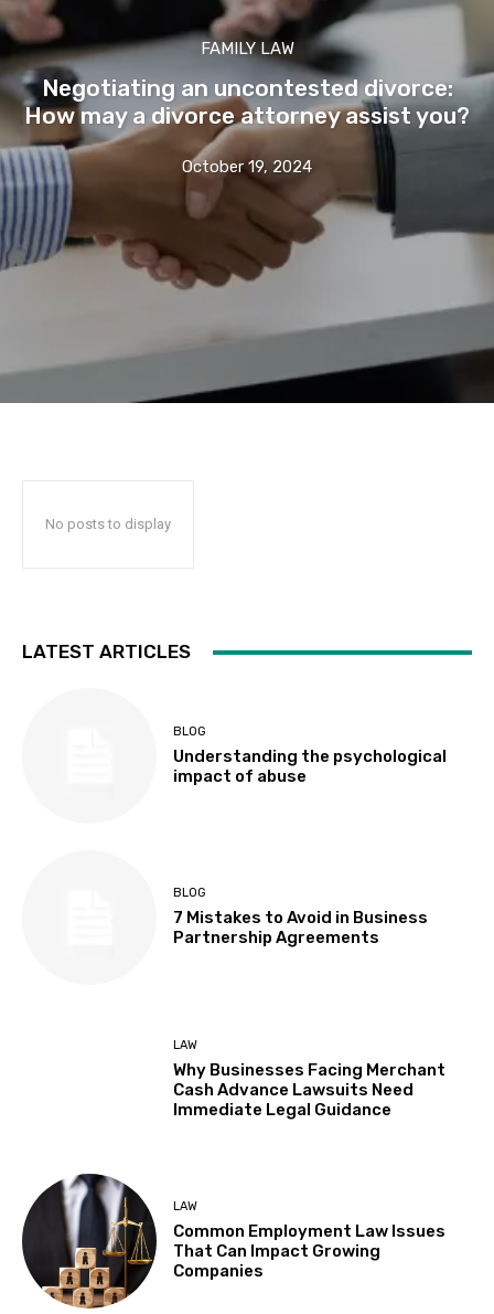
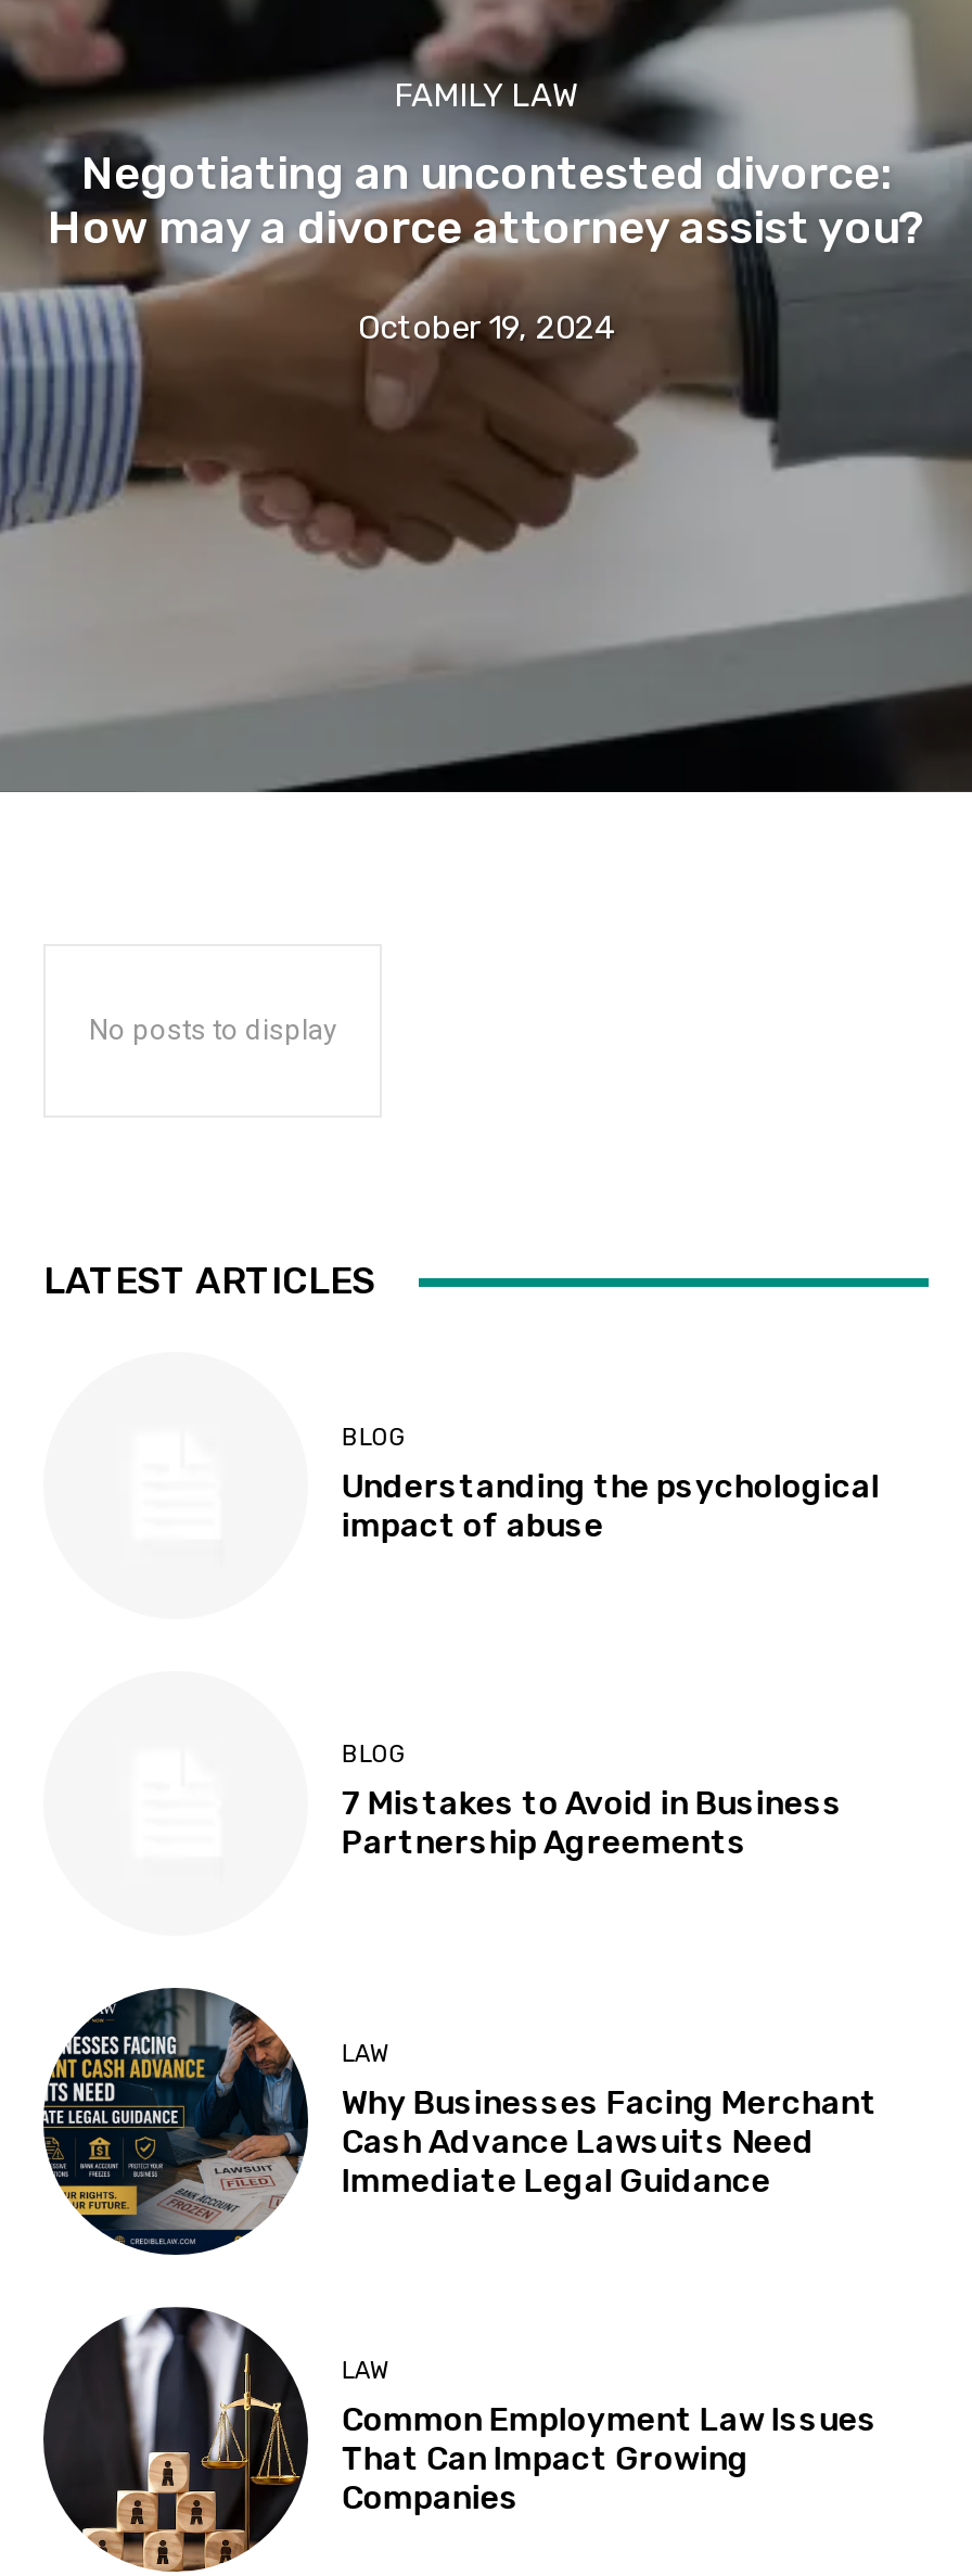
+ [image]
